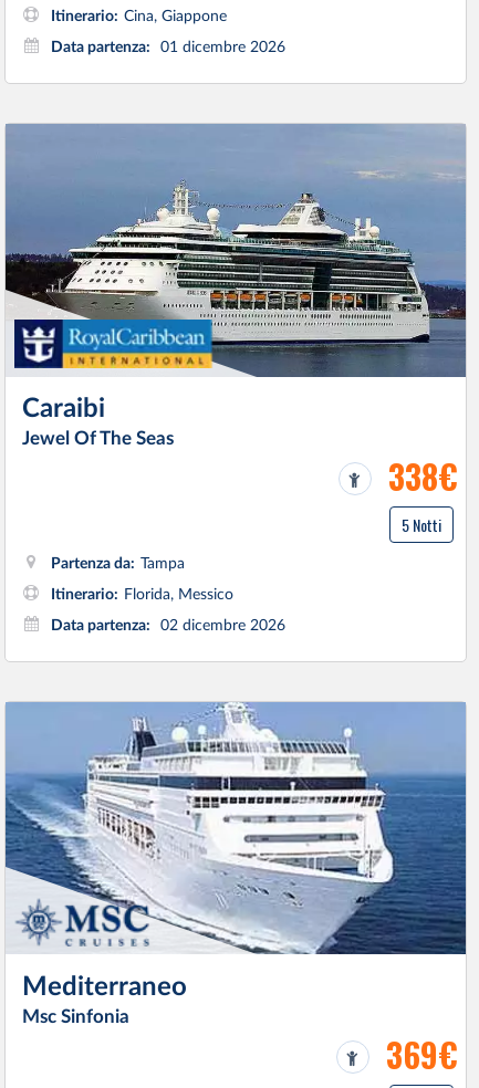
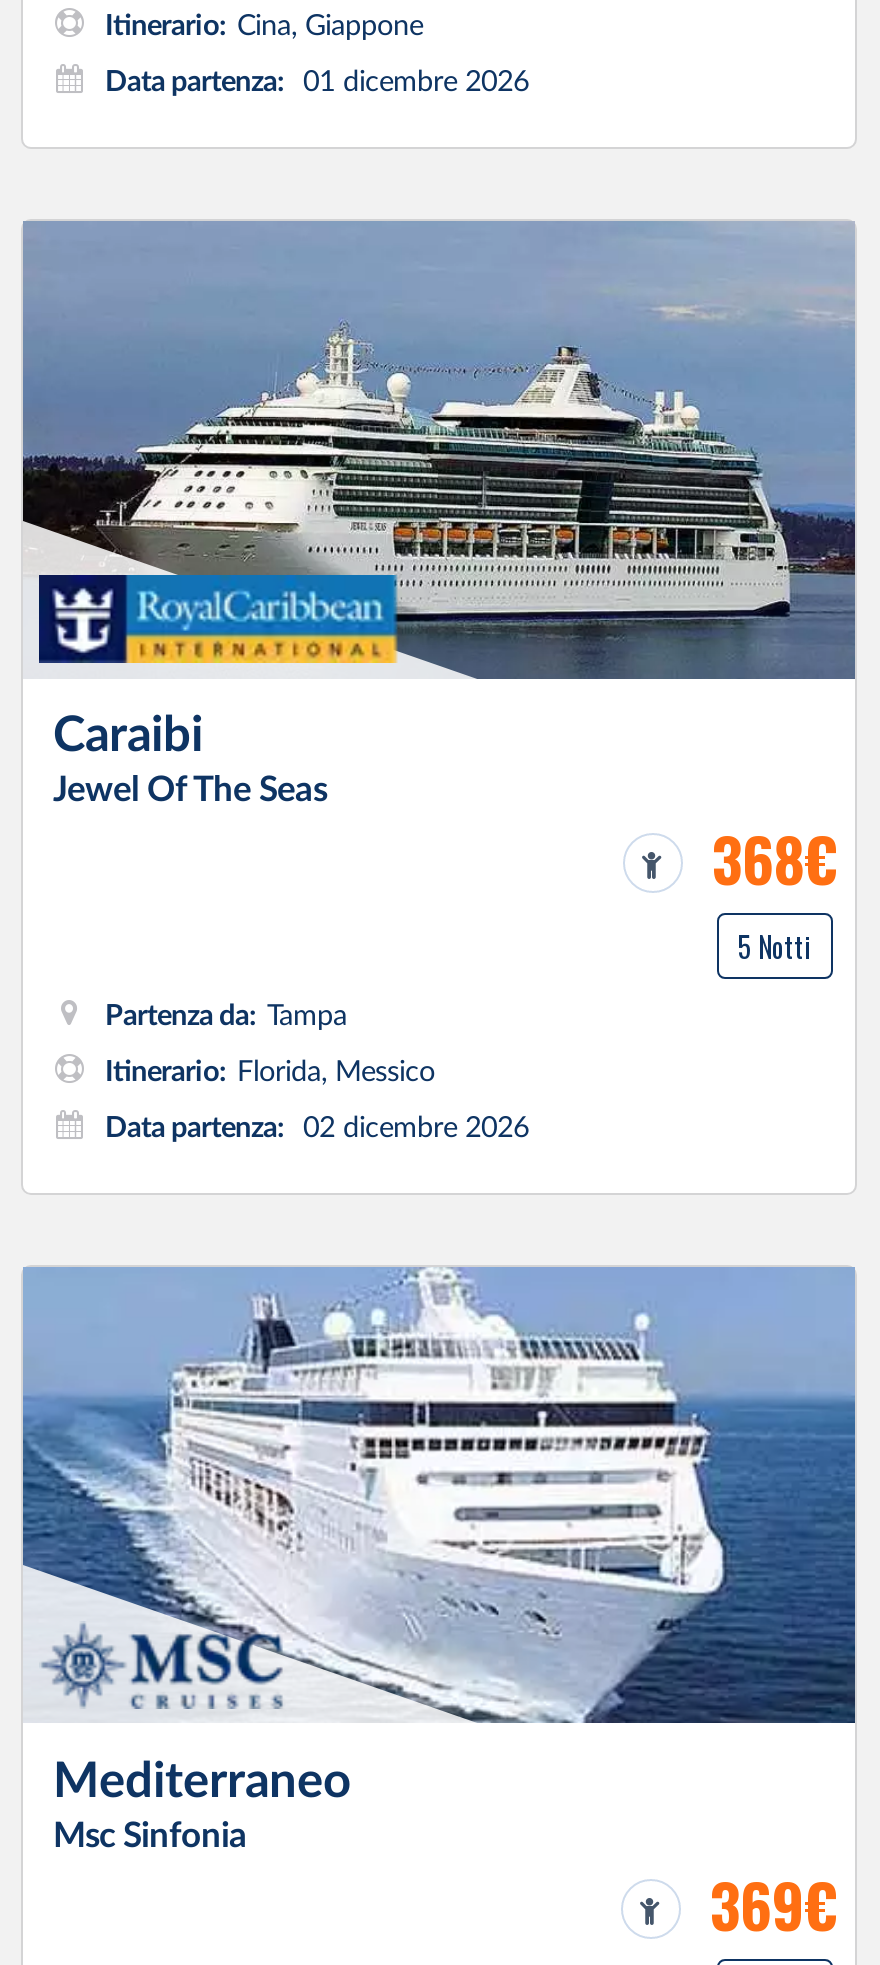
- 338€
+ 368€
